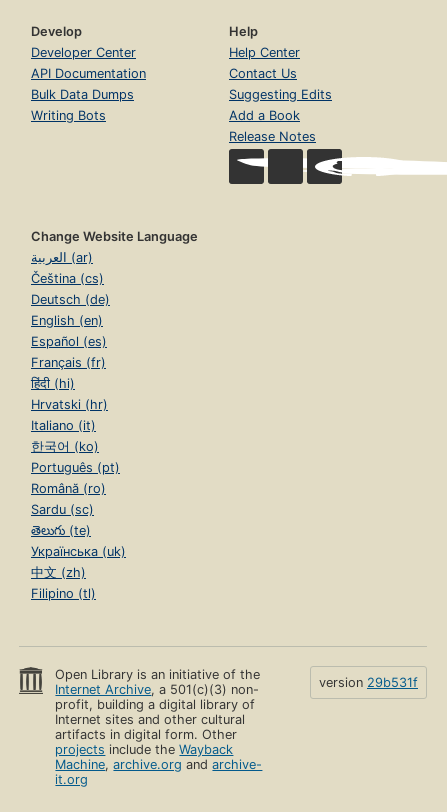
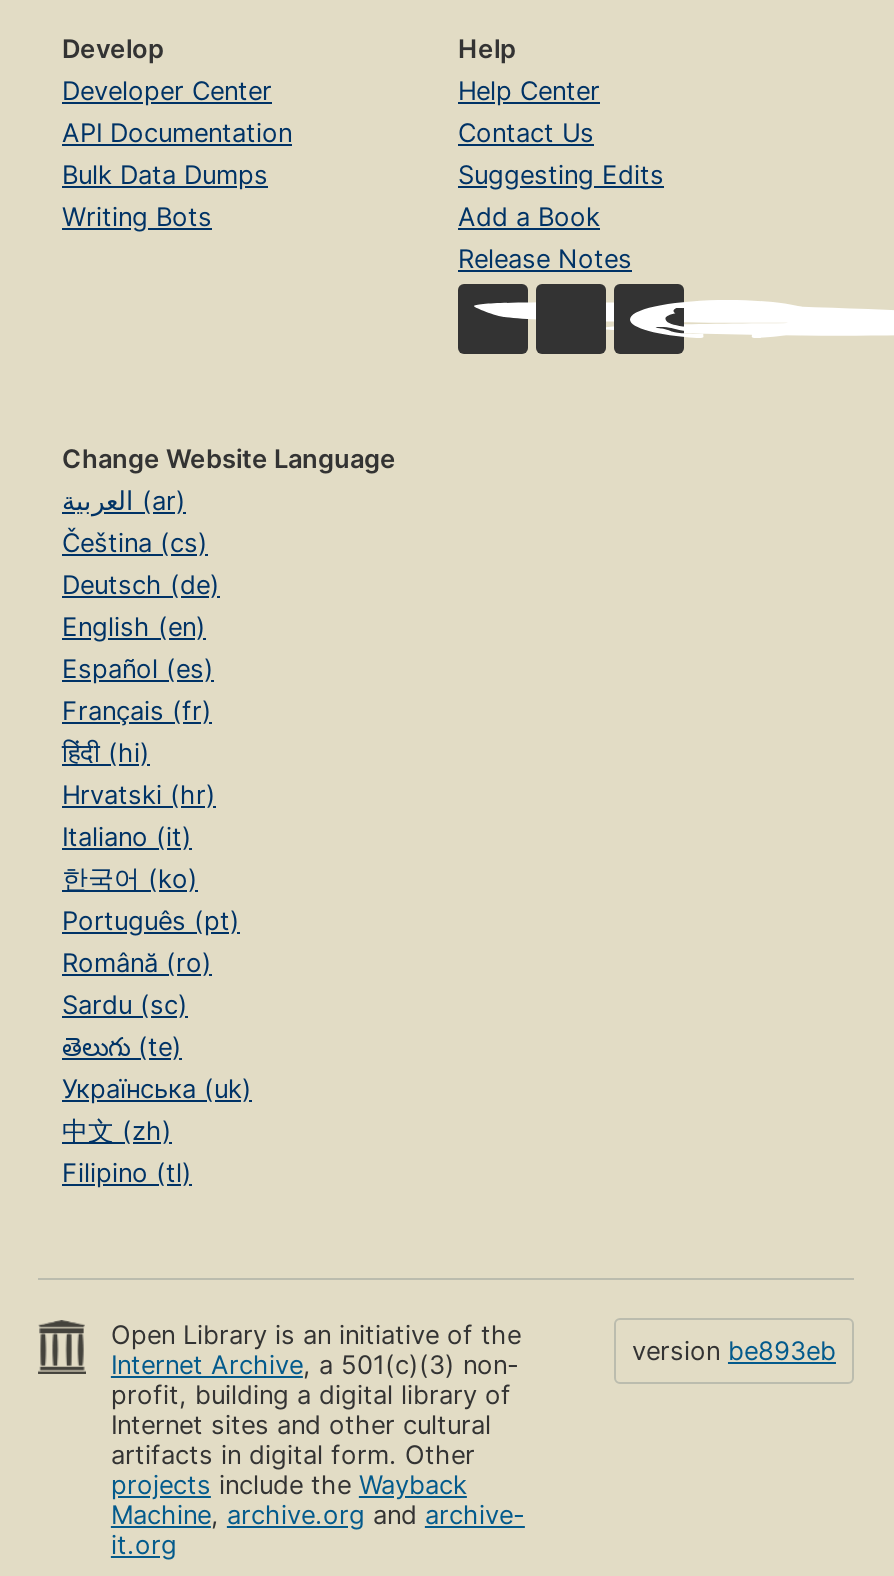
- version 29b531f
+ version be893eb
